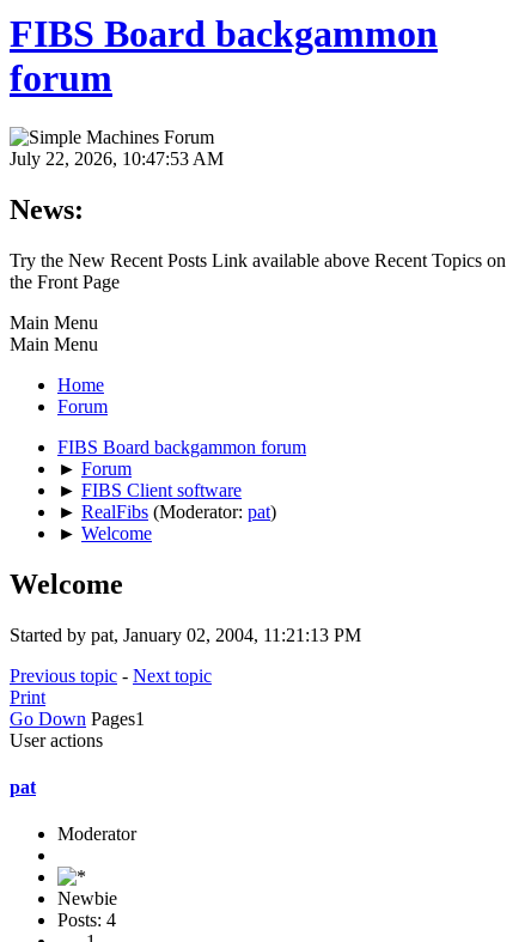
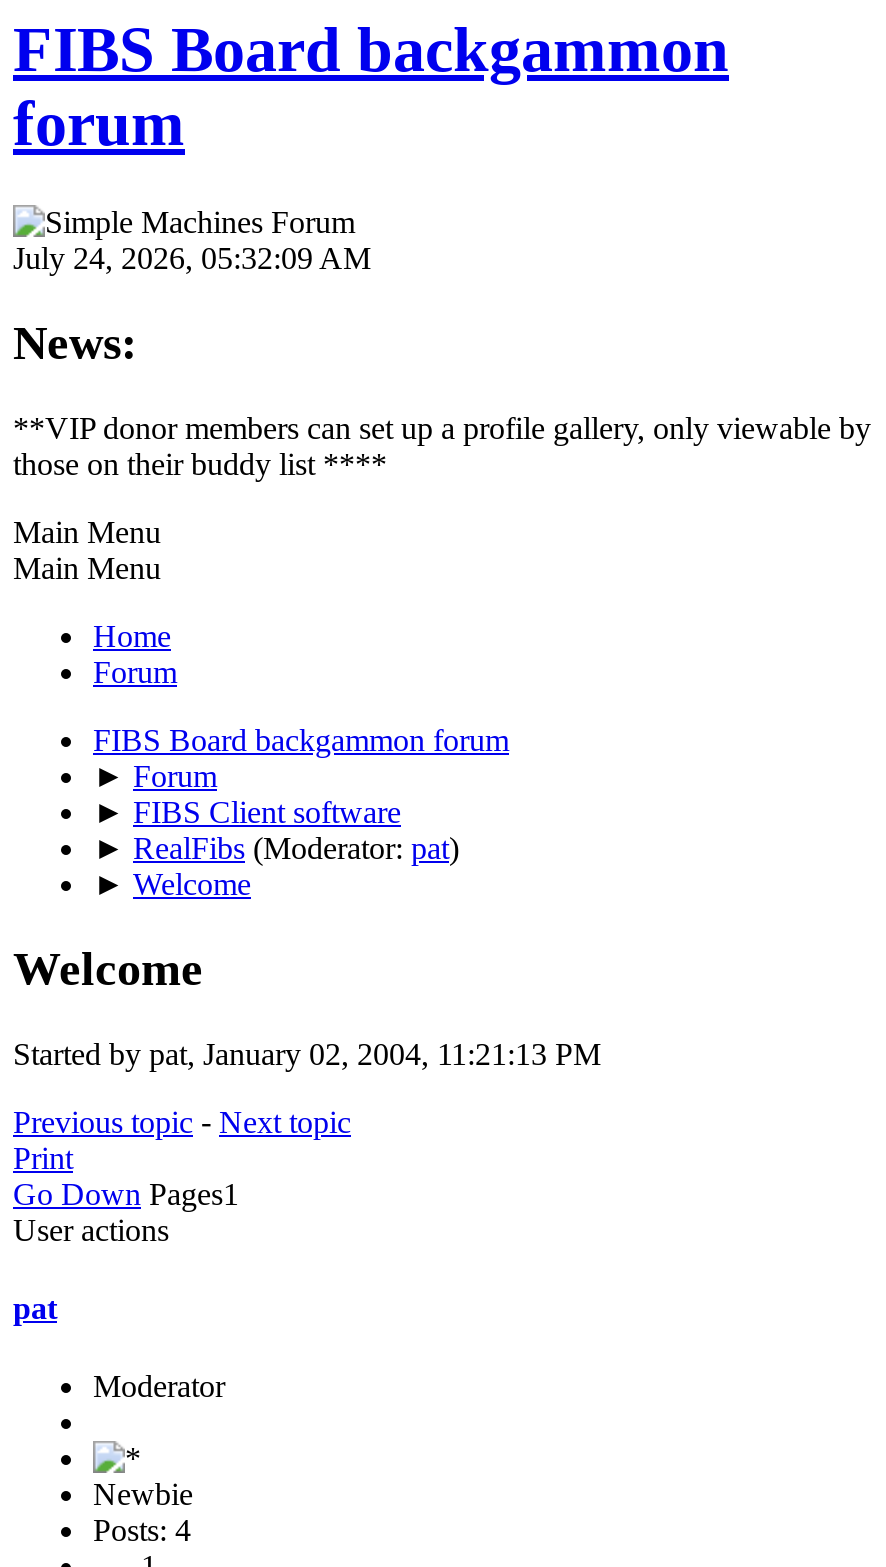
- July 22, 2026, 10:47:53 AM
+ July 24, 2026, 05:32:09 AM

- Try the New Recent Posts Link available above Recent Topics on
- the Front Page
+ **VIP donor members can set up a profile gallery, only viewable by
+ those on their buddy list ****
